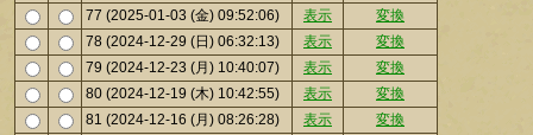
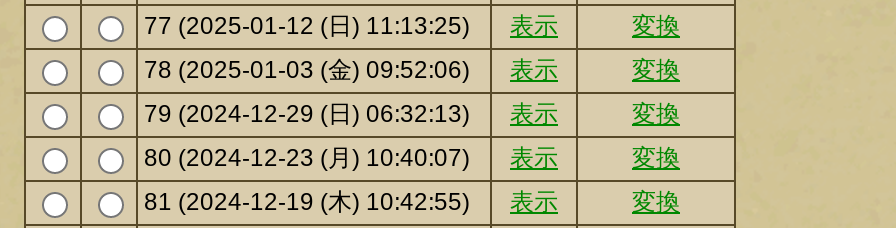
- 77 (2025-01-03 (金) 09:52:06) 表示
+ 77 (2025-01-12 (日) 11:13:25) 表示

- 78 (2024-12-29 (日) 06:32:13) 表示
+ 78 (2025-01-03 (金) 09:52:06) 表示

- 79 (2024-12-23 (月) 10:40:07) 表示
+ 79 (2024-12-29 (日) 06:32:13) 表示

- 80 (2024-12-19 (木) 10:42:55) 表示
+ 80 (2024-12-23 (月) 10:40:07) 表示

- 81 (2024-12-16 (月) 08:26:28) 表示
+ 81 (2024-12-19 (木) 10:42:55) 表示
